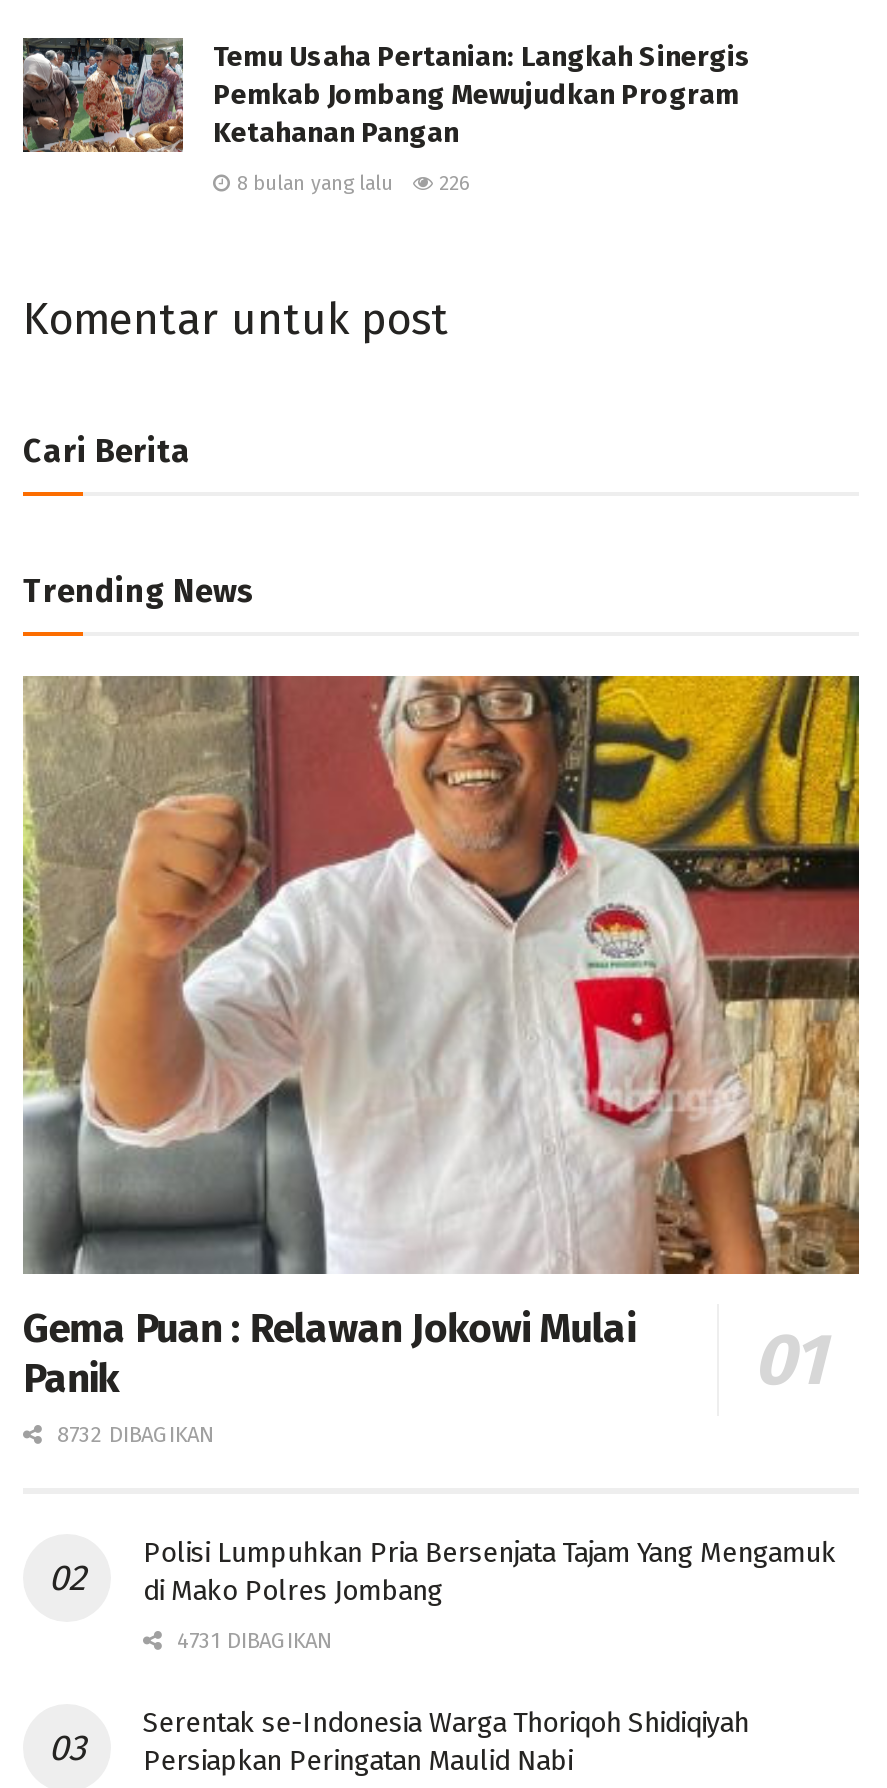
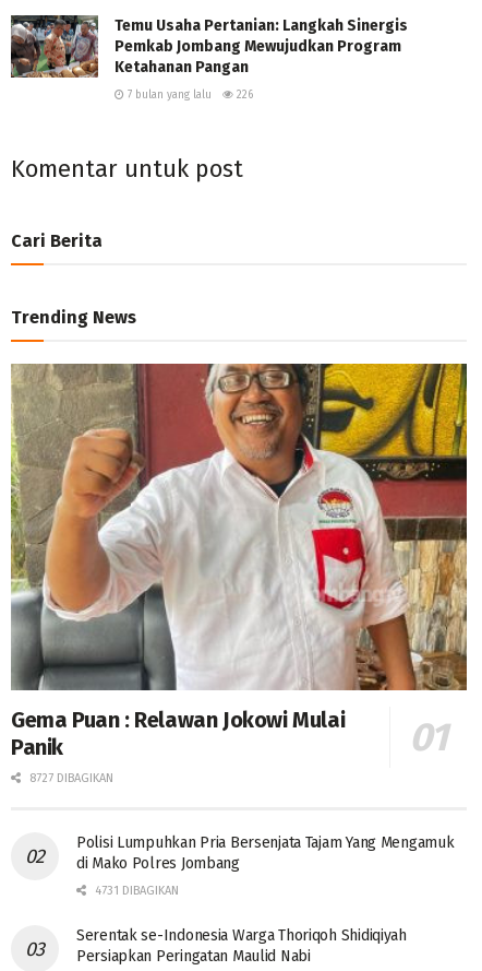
- 8 bulan yang lalu
+ 7 bulan yang lalu

- 8732 DIBAGIKAN
+ 8727 DIBAGIKAN
